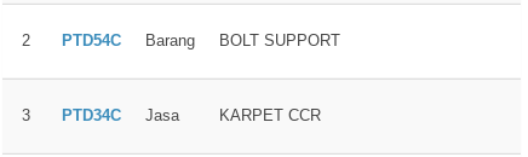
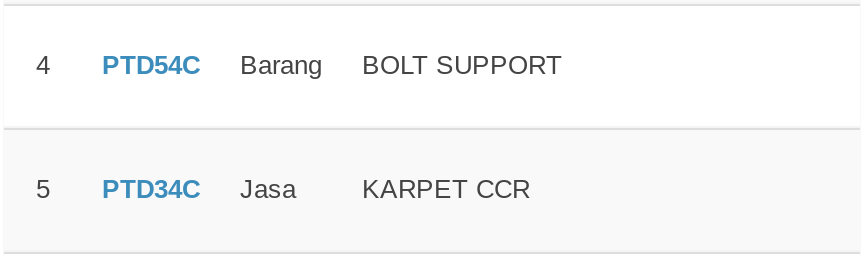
- 2 PTD54C Barang BOLT SUPPORT
+ 4 PTD54C Barang BOLT SUPPORT

- 3 PTD34C Jasa
+ 5 PTD34C Jasa
